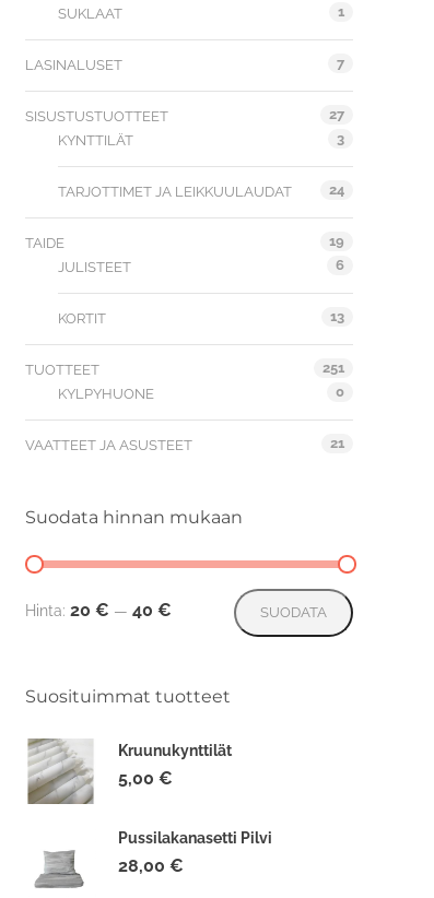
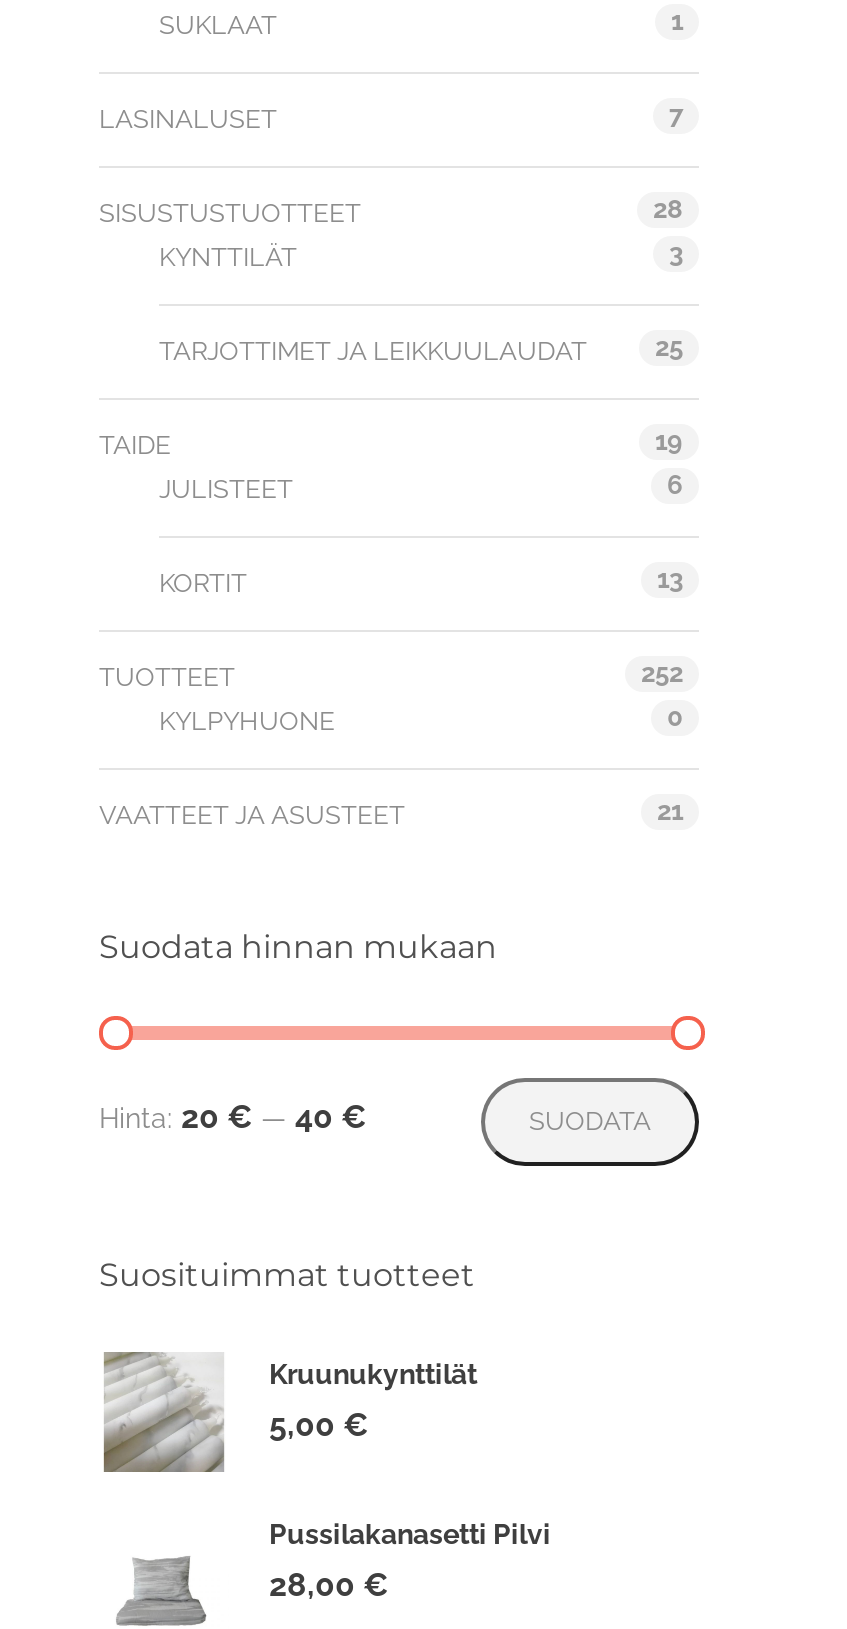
- 27
+ 28

- 24
+ 25

- 251
+ 252
